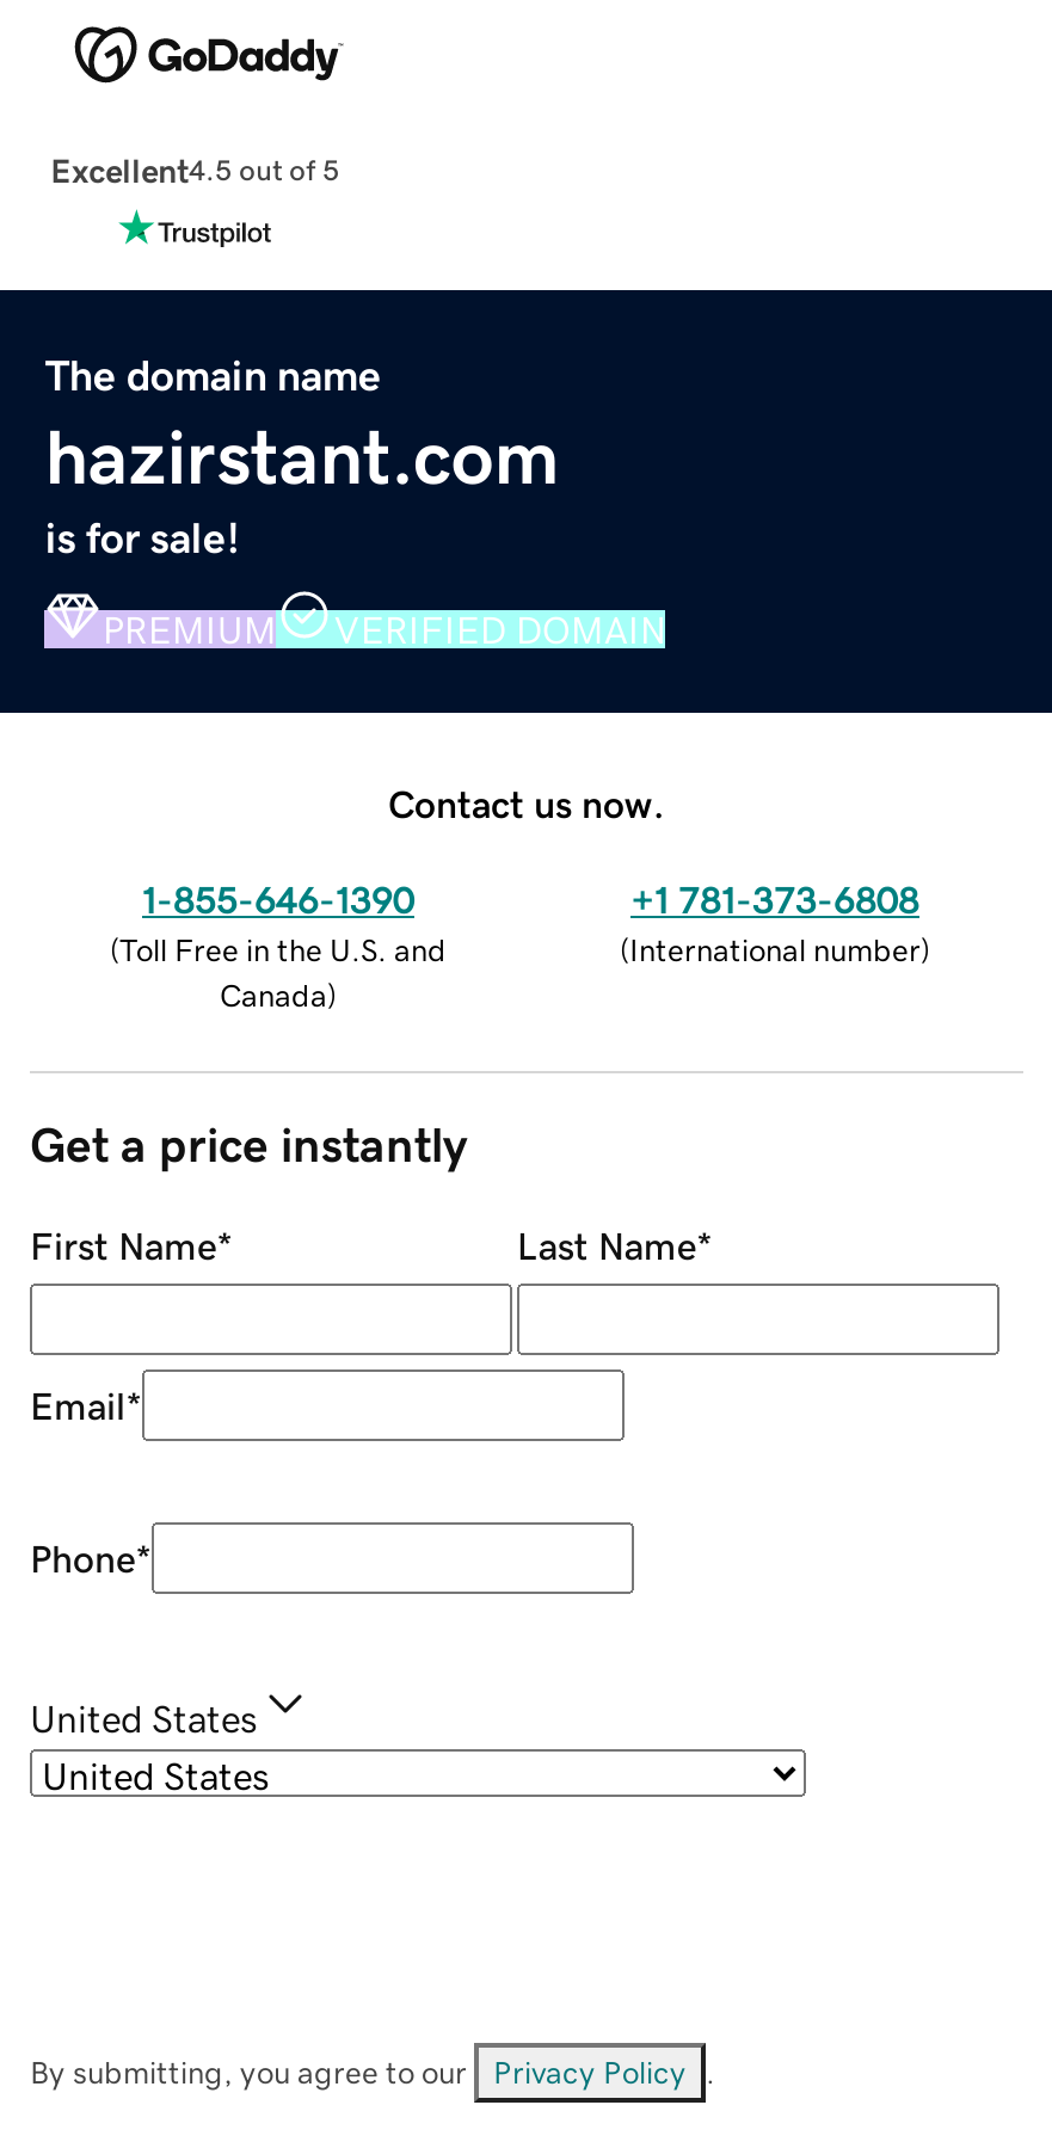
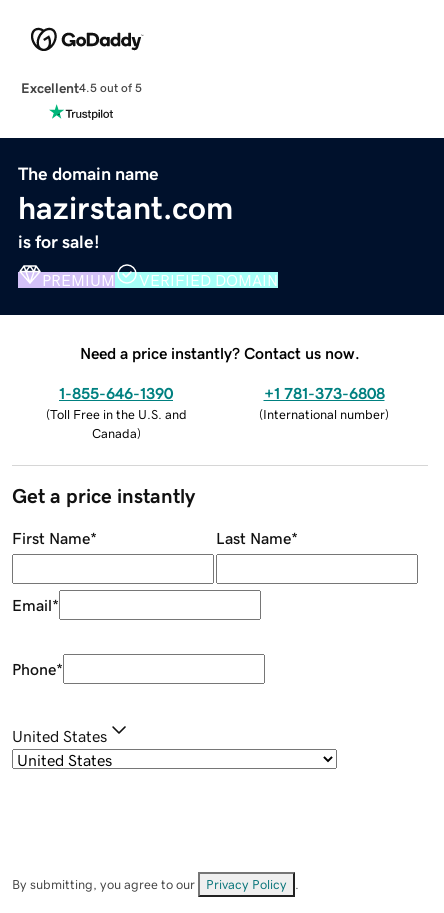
- Contact us now.
+ Need a price instantly? Contact us now.
